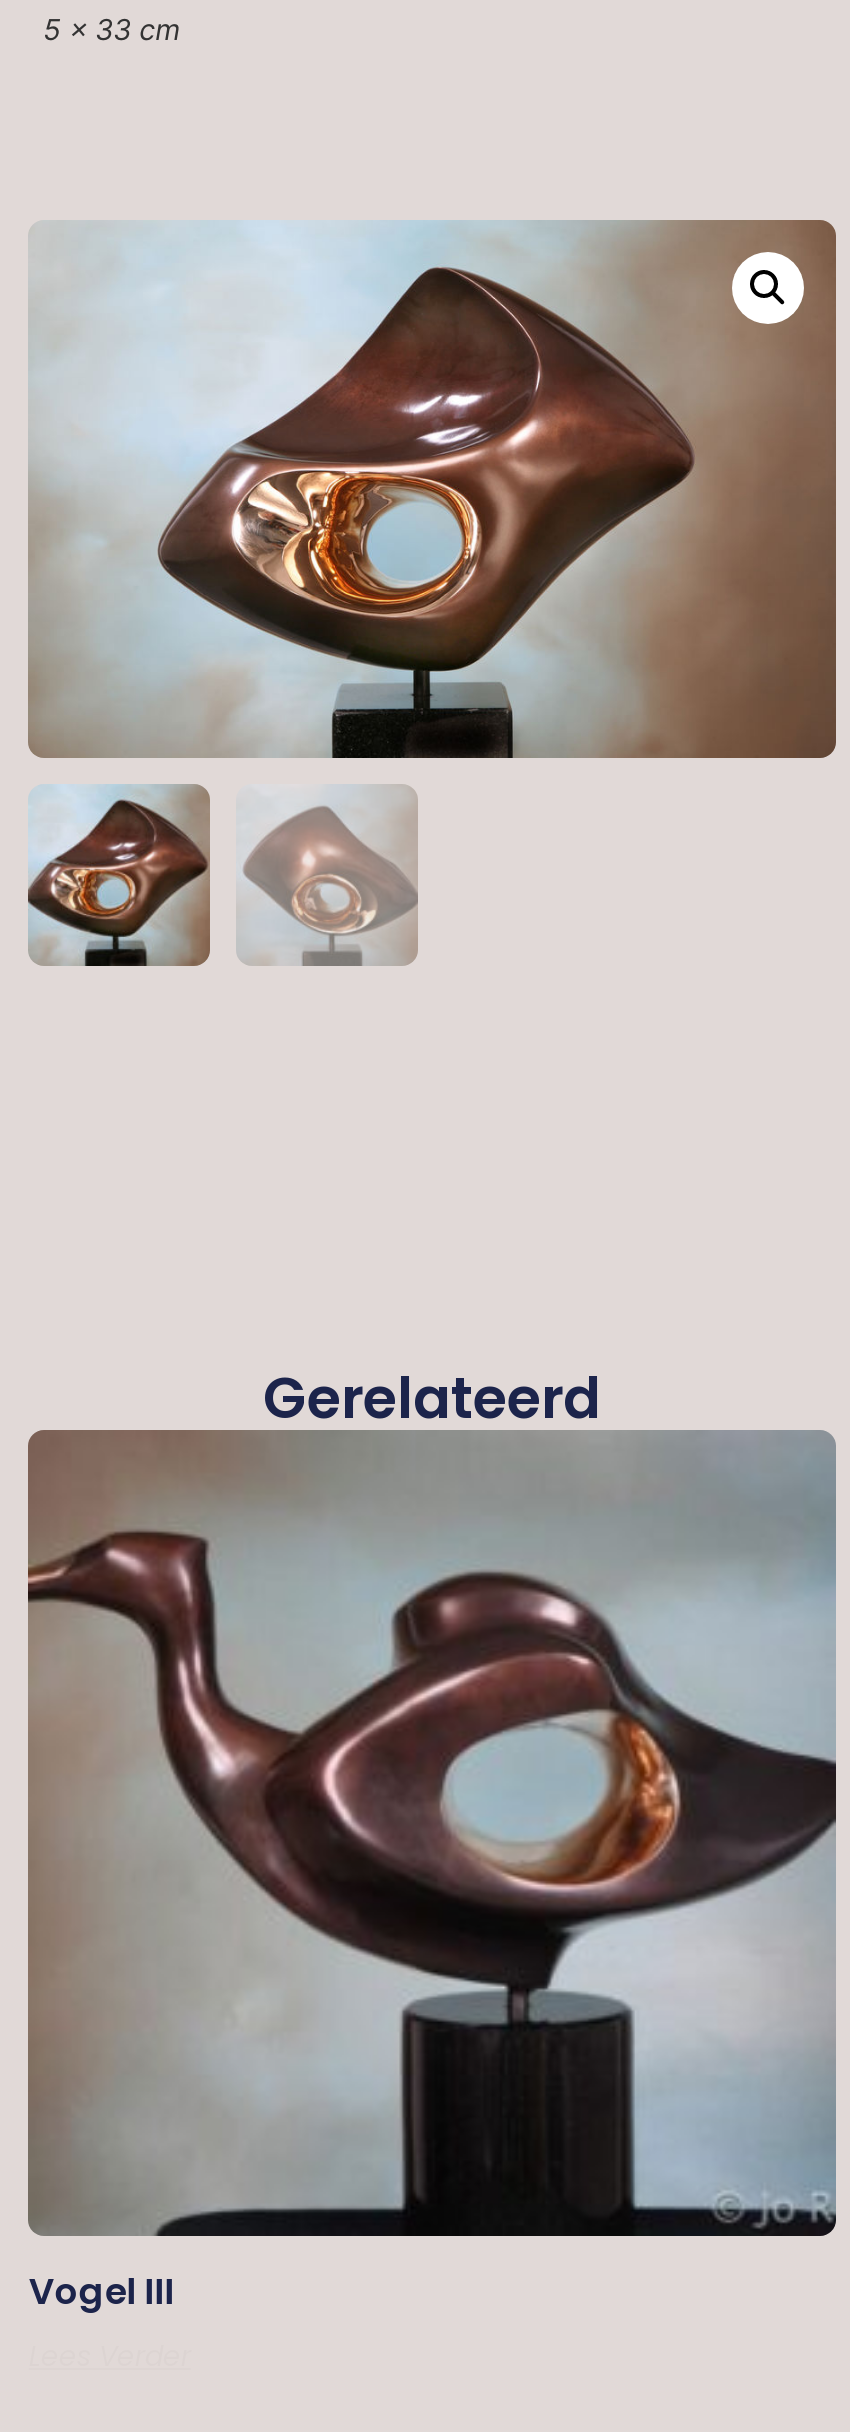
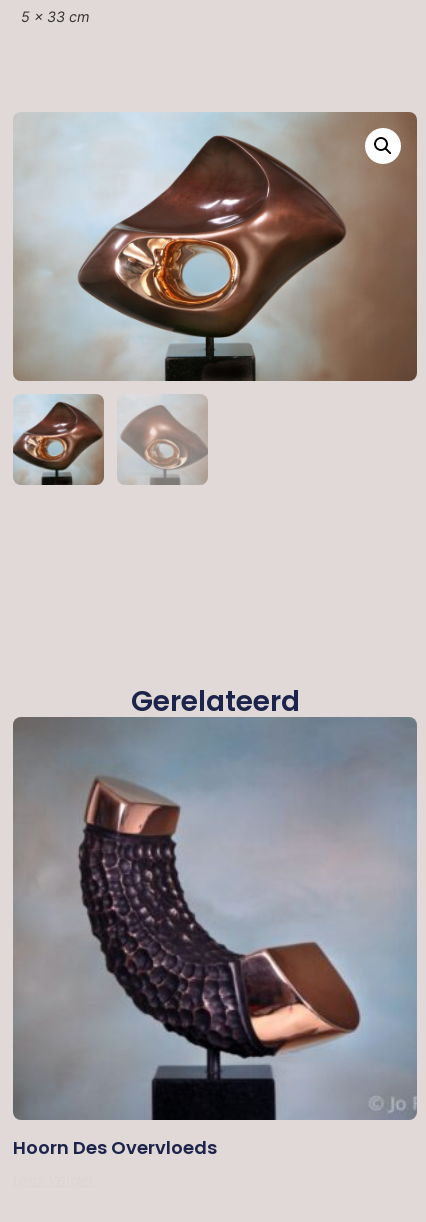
- [image]
- Vogel III
+ [image]
+ Hoorn Des Overvloeds
